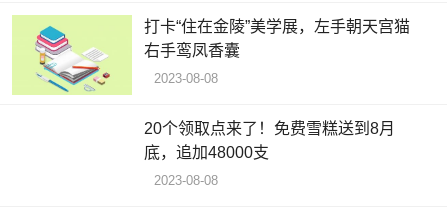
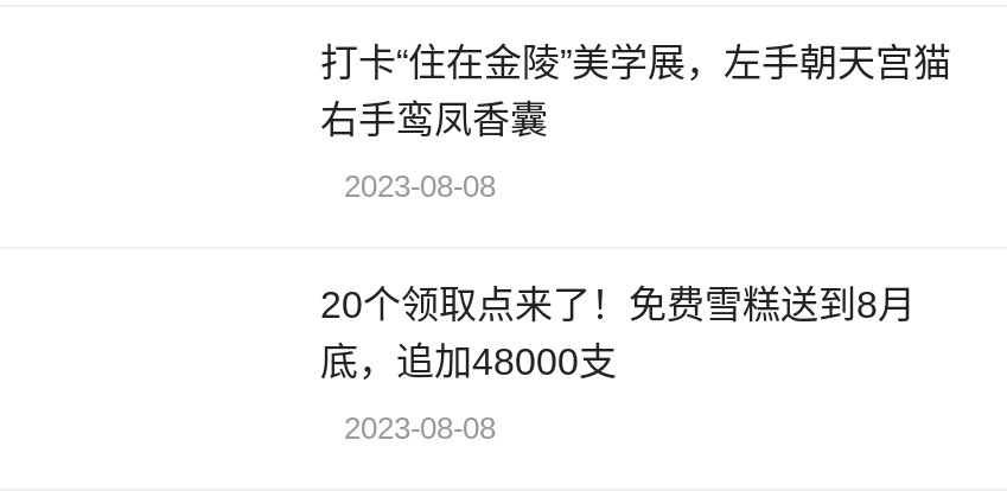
- [image]
